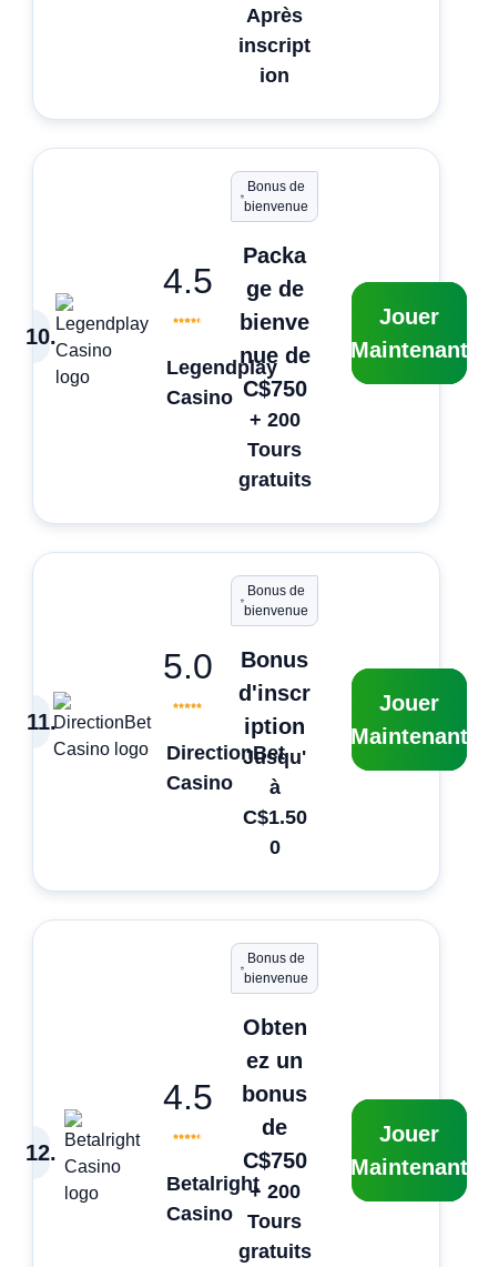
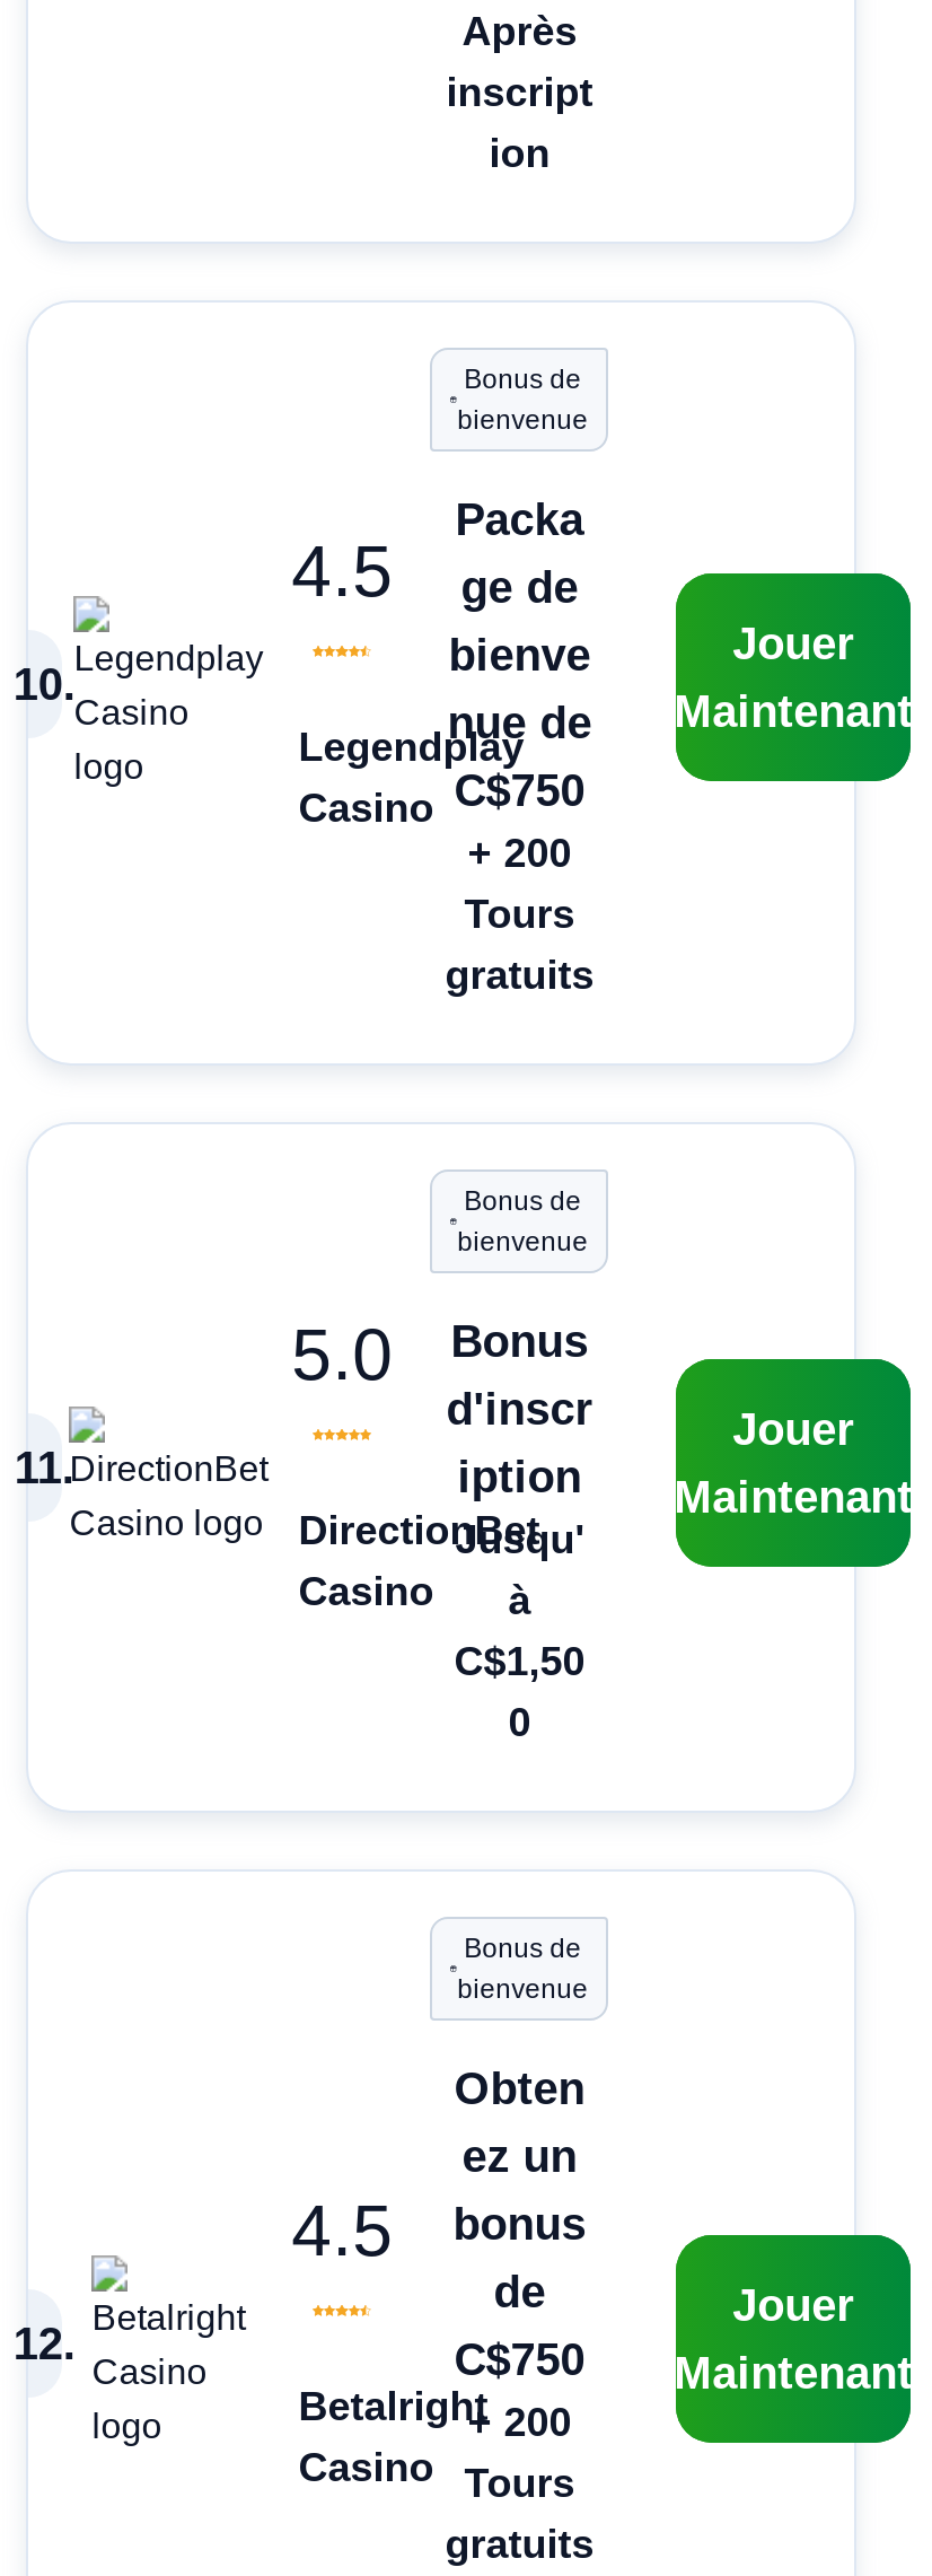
- C$1.50
+ C$1,50
